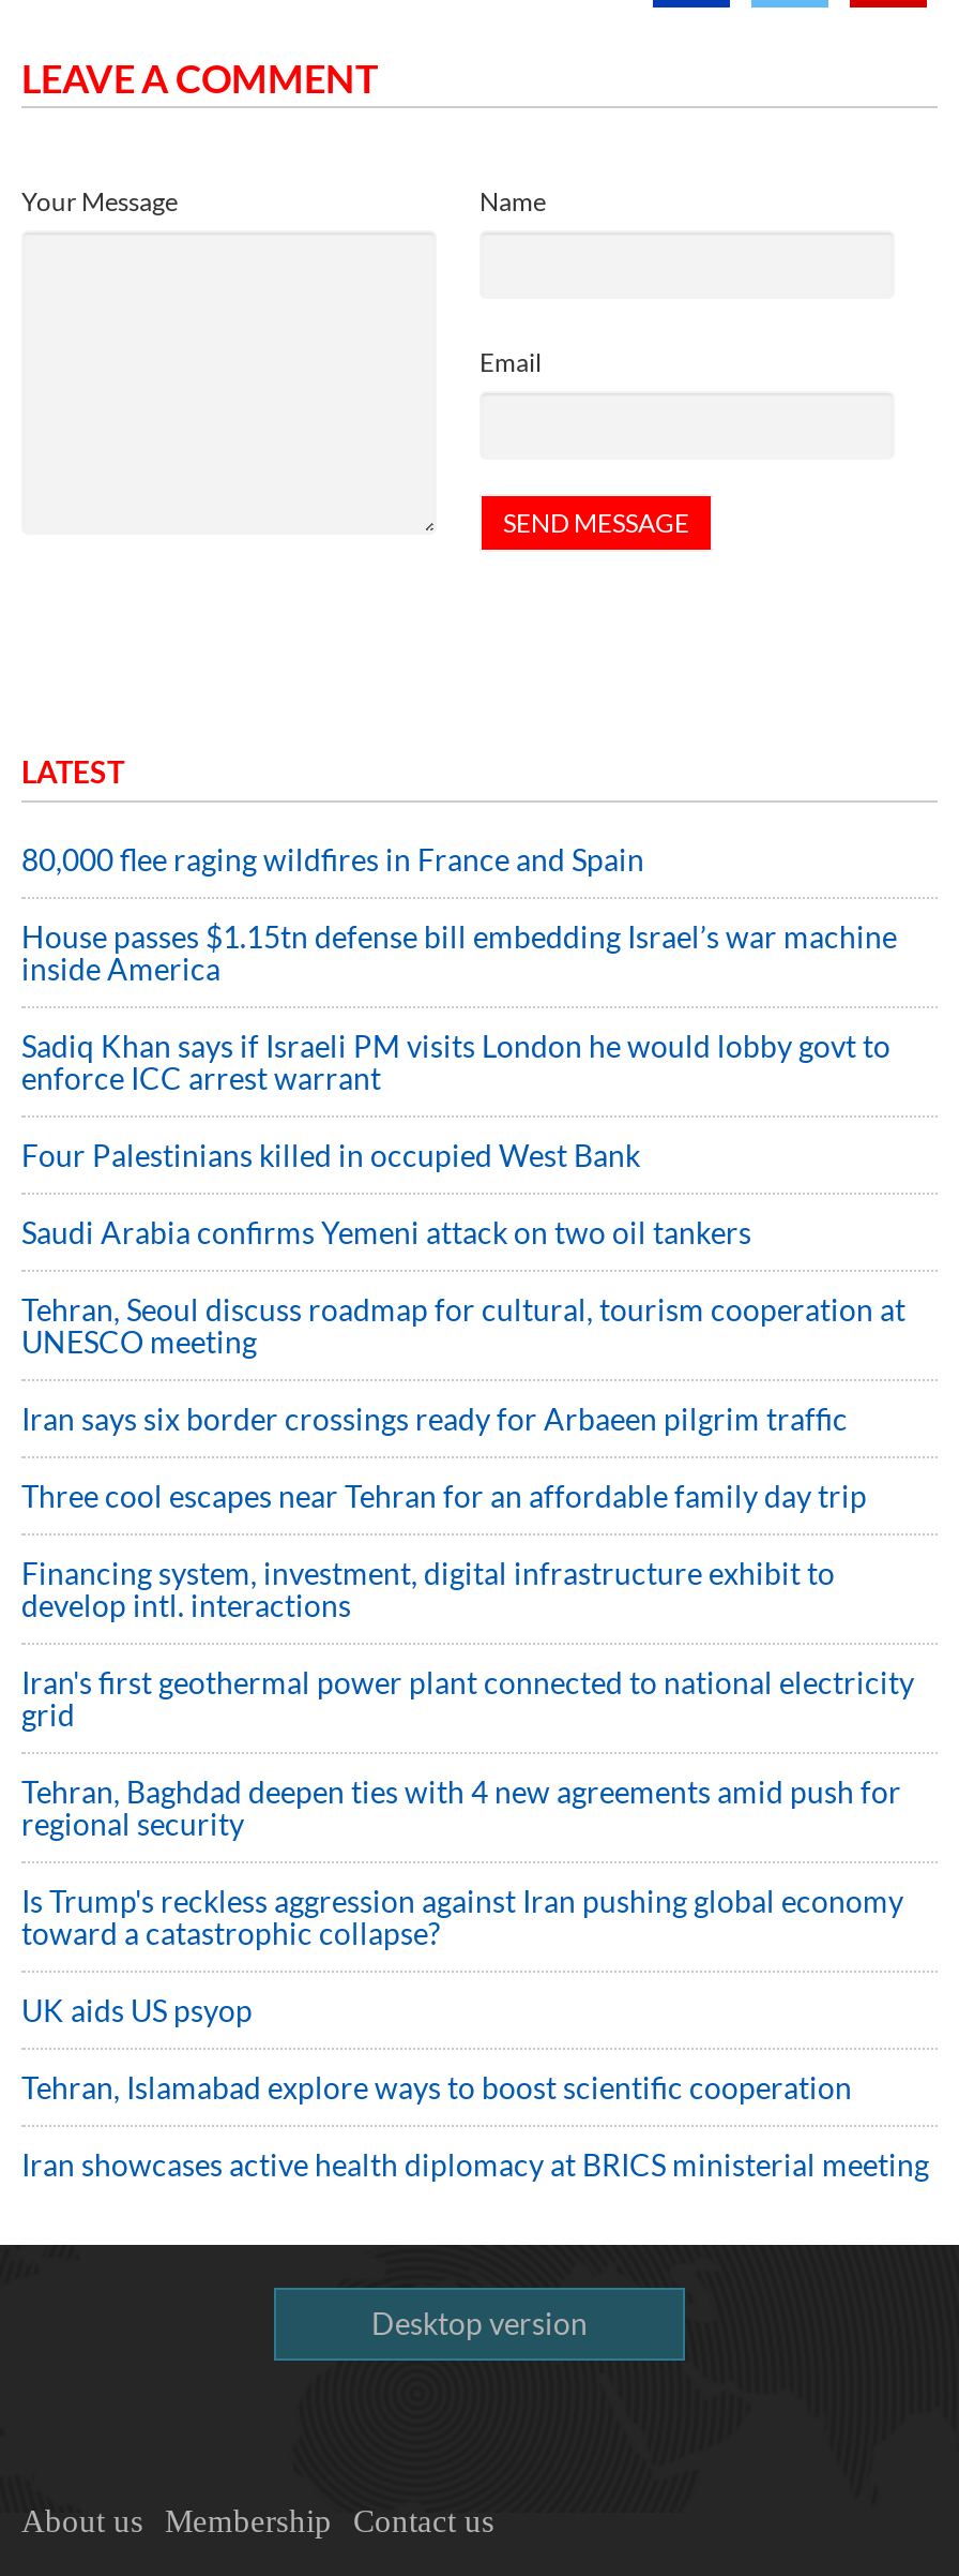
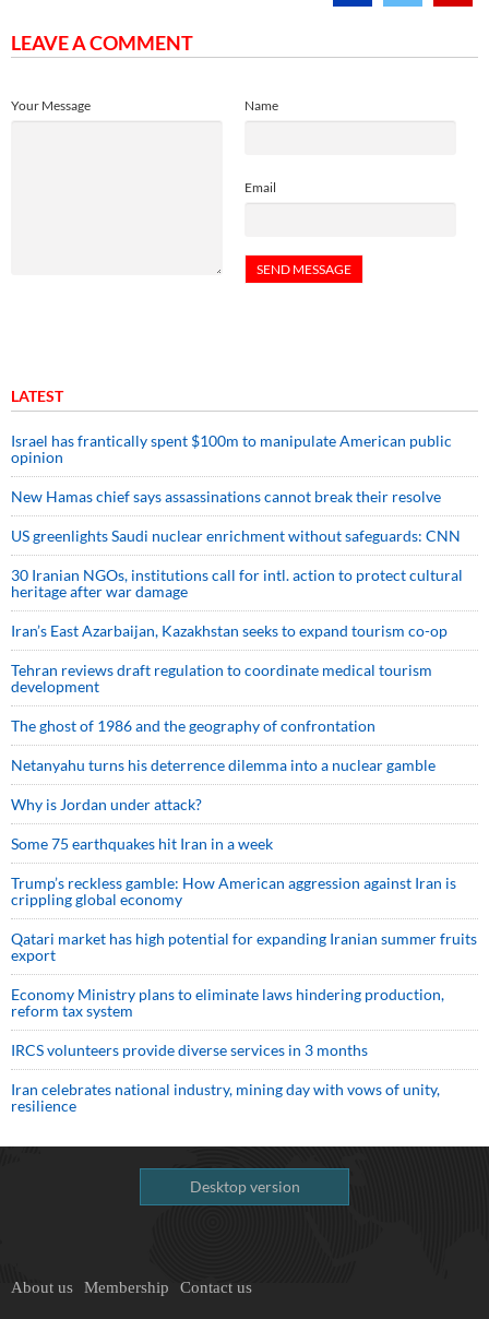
- 80,000 flee raging wildfires in France and Spain
+ Israel has frantically spent $100m to manipulate American public
+ opinion

- House passes $1.15tn defense bill embedding Israel’s war machine
- inside America
+ New Hamas chief says assassinations cannot break their resolve

- Sadiq Khan says if Israeli PM visits London he would lobby govt to
- enforce ICC arrest warrant
+ US greenlights Saudi nuclear enrichment without safeguards: CNN

- Four Palestinians killed in occupied West Bank
+ 30 Iranian NGOs, institutions call for intl. action to protect cultural
+ heritage after war damage

- Saudi Arabia confirms Yemeni attack on two oil tankers
+ Iran’s East Azarbaijan, Kazakhstan seeks to expand tourism co-op

- Tehran, Seoul discuss roadmap for cultural, tourism cooperation at
- UNESCO meeting
+ Tehran reviews draft regulation to coordinate medical tourism
+ development

- Iran says six border crossings ready for Arbaeen pilgrim traffic
+ The ghost of 1986 and the geography of confrontation

- Three cool escapes near Tehran for an affordable family day trip
+ Netanyahu turns his deterrence dilemma into a nuclear gamble

- Financing system, investment, digital infrastructure exhibit to
- develop intl. interactions
+ Why is Jordan under attack?

- Iran's first geothermal power plant connected to national electricity
- grid
+ Some 75 earthquakes hit Iran in a week

- Tehran, Baghdad deepen ties with 4 new agreements amid push for
- regional security
+ Trump’s reckless gamble: How American aggression against Iran is
+ crippling global economy

- Is Trump's reckless aggression against Iran pushing global economy
- toward a catastrophic collapse?
+ Qatari market has high potential for expanding Iranian summer fruits
+ export

- UK aids US psyop
+ Economy Ministry plans to eliminate laws hindering production,
+ reform tax system

- Tehran, Islamabad explore ways to boost scientific cooperation
+ IRCS volunteers provide diverse services in 3 months

- Iran showcases active health diplomacy at BRICS ministerial meeting
+ Iran celebrates national industry, mining day with vows of unity,
+ resilience
